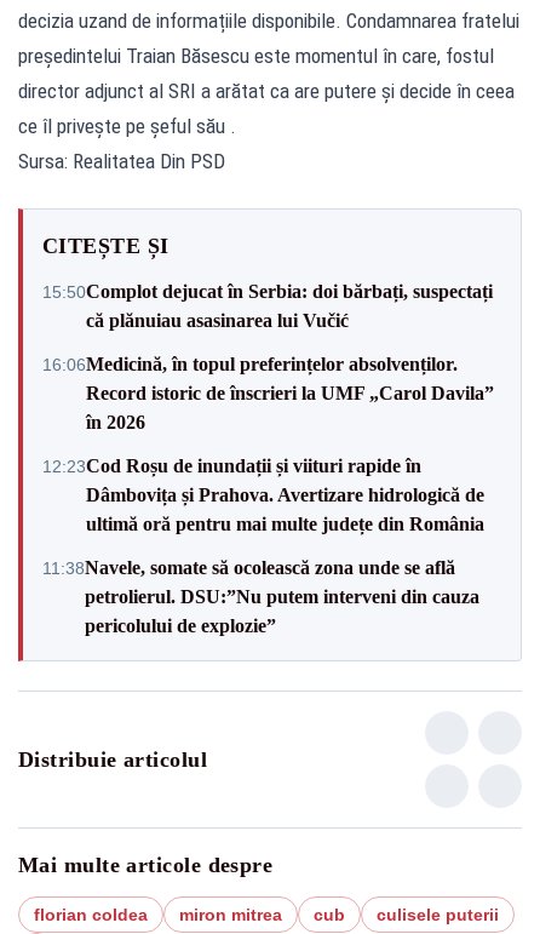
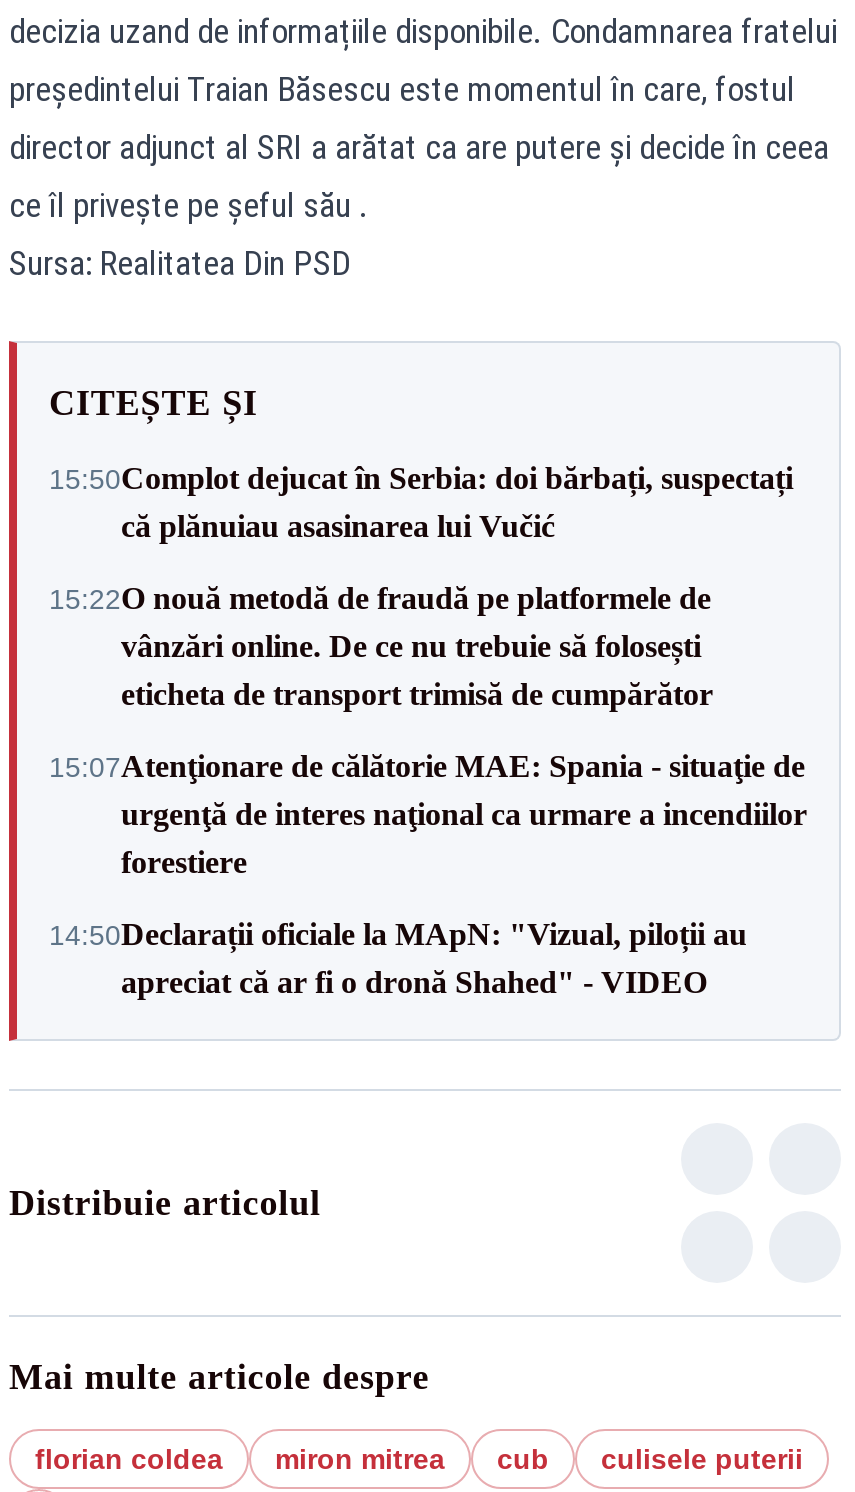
- 16:06Medicină, în topul preferințelor absolvenților.
- Record istoric de înscrieri la UMF „Carol Davila”
- în 2026
+ 15:22O nouă metodă de fraudă pe platformele de
+ vânzări online. De ce nu trebuie să folosești
+ eticheta de transport trimisă de cumpărător

- 12:23Cod Roșu de inundații și viituri rapide în
- Dâmbovița și Prahova. Avertizare hidrologică de
- ultimă oră pentru mai multe județe din România
+ 15:07Atenţionare de călătorie MAE: Spania - situaţie de
+ urgenţă de interes naţional ca urmare a incendiilor
+ forestiere

- 11:38Navele, somate să ocolească zona unde se află
- petrolierul. DSU:”Nu putem interveni din cauza
- pericolului de explozie”
+ 14:50Declarații oficiale la MApN: "Vizual, piloții au
+ apreciat că ar fi o dronă Shahed" - VIDEO
